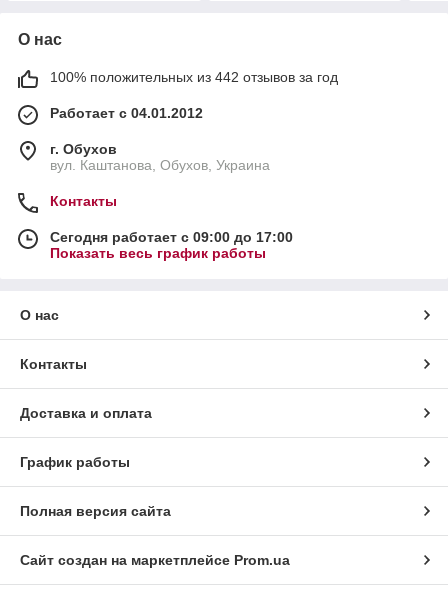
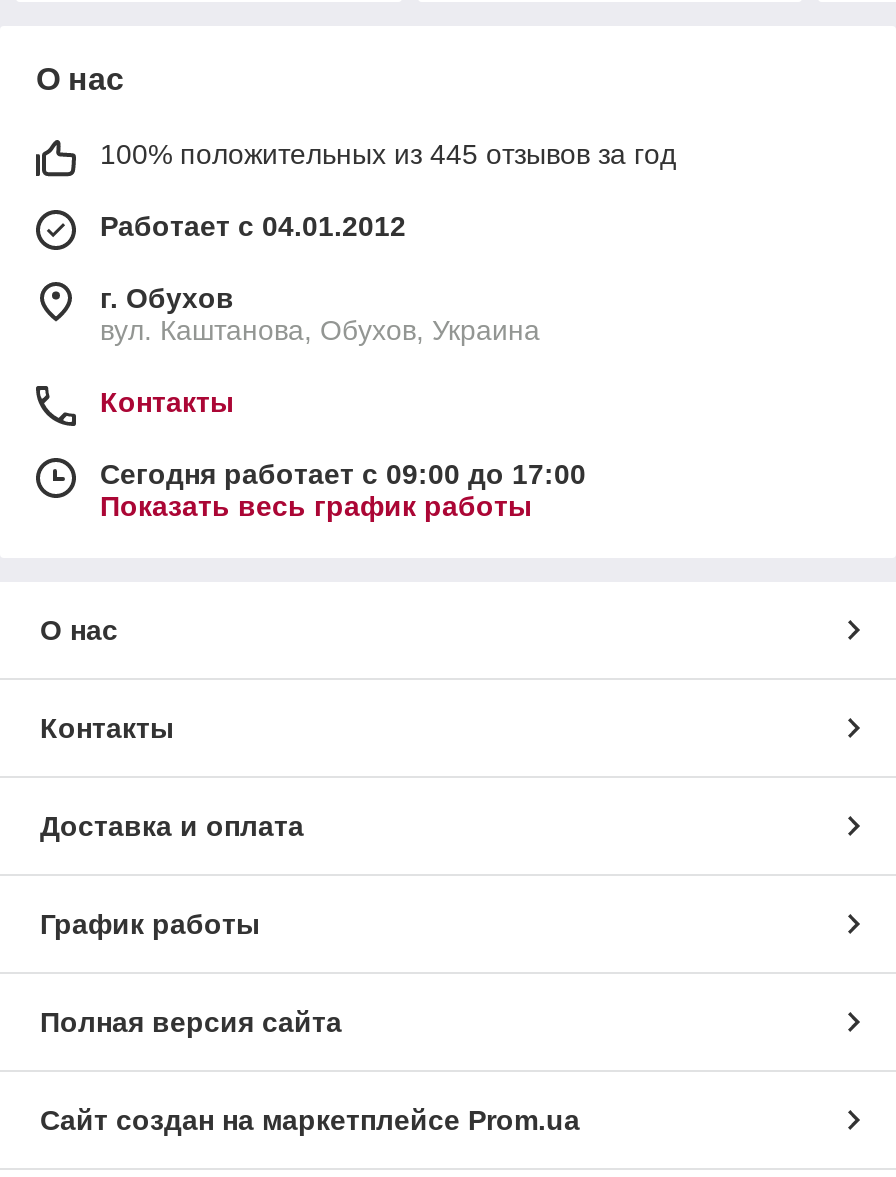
- 100% положительных из 442 отзывов за год
+ 100% положительных из 445 отзывов за год
